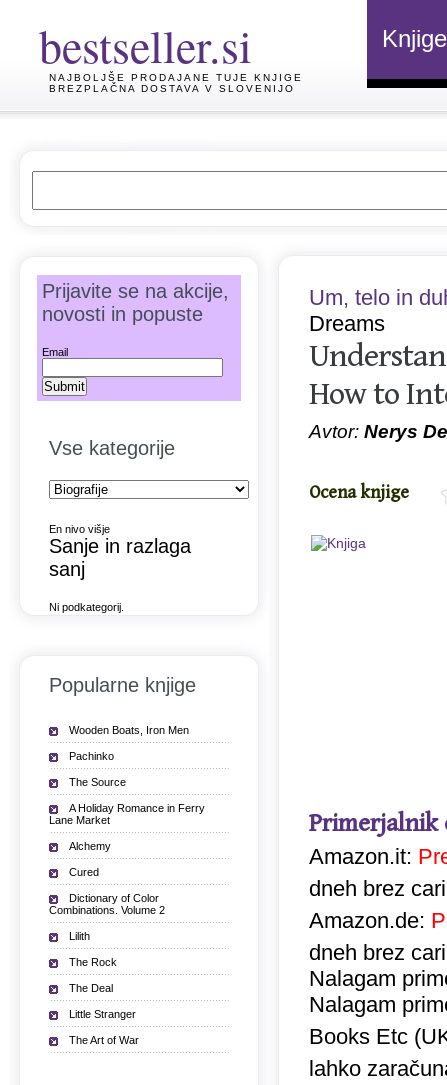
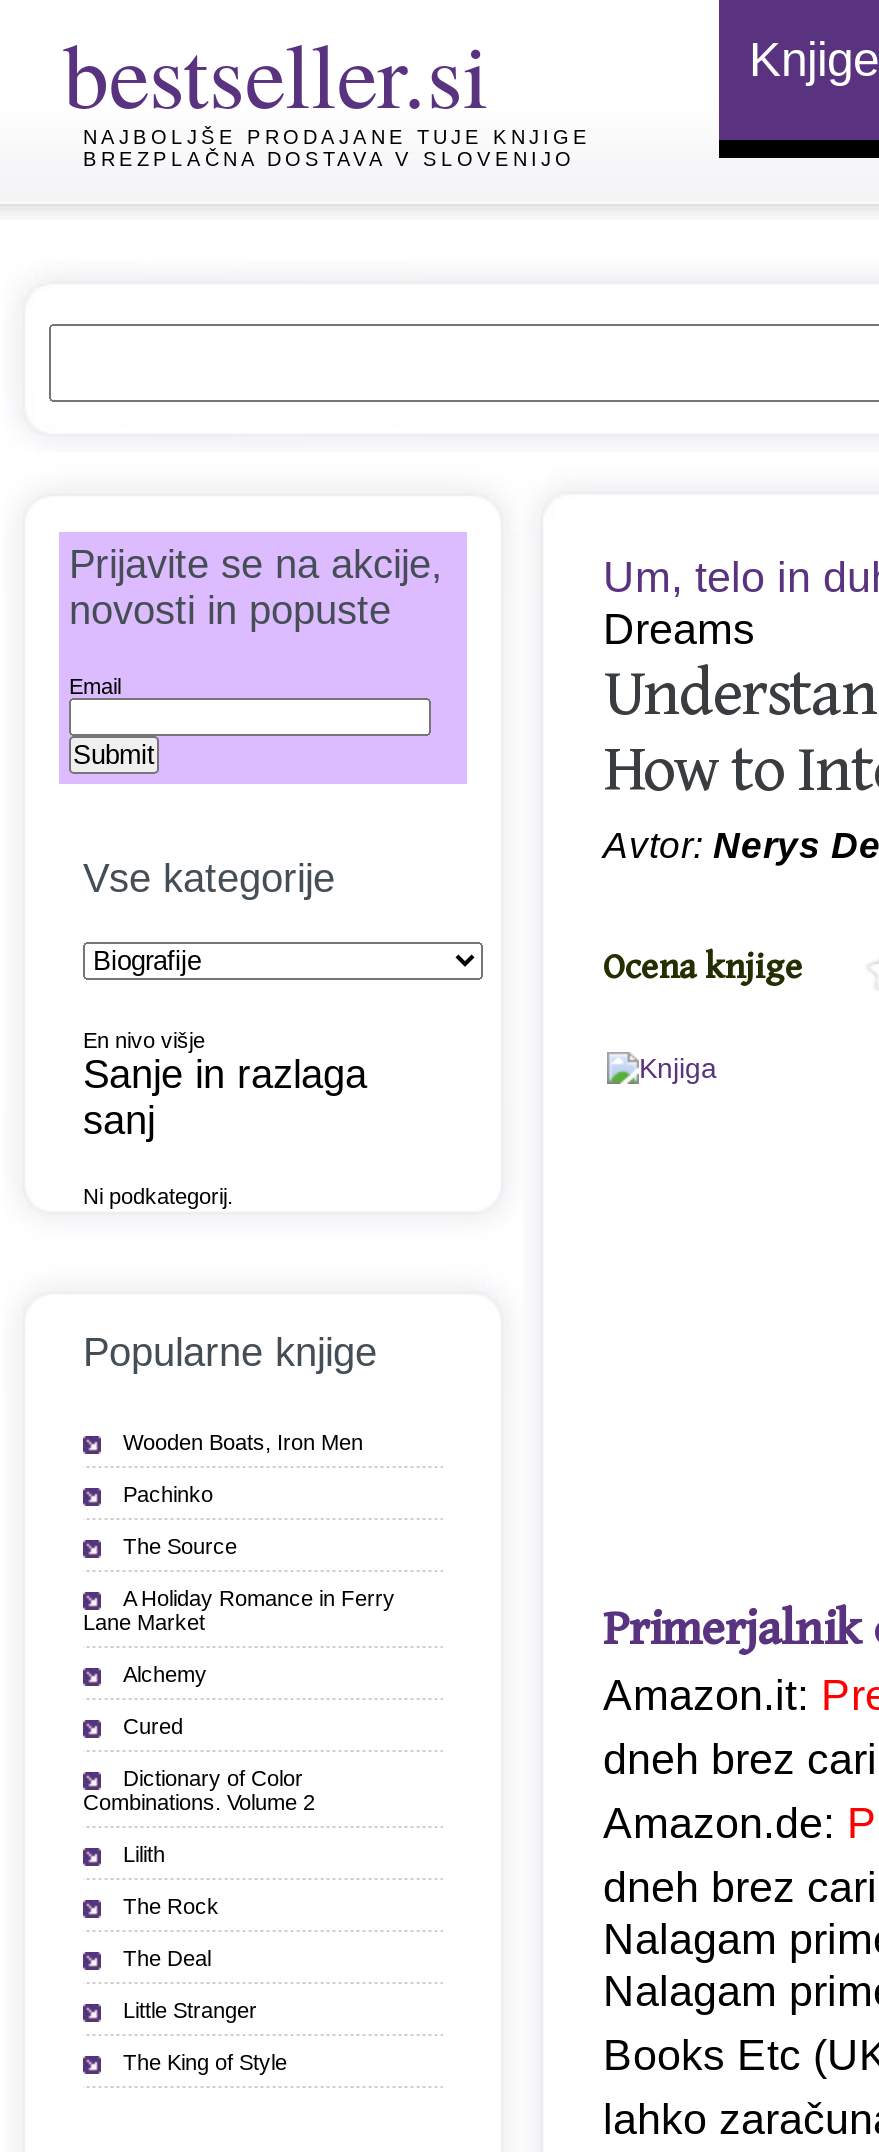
- The Art of War
+ The King of Style
